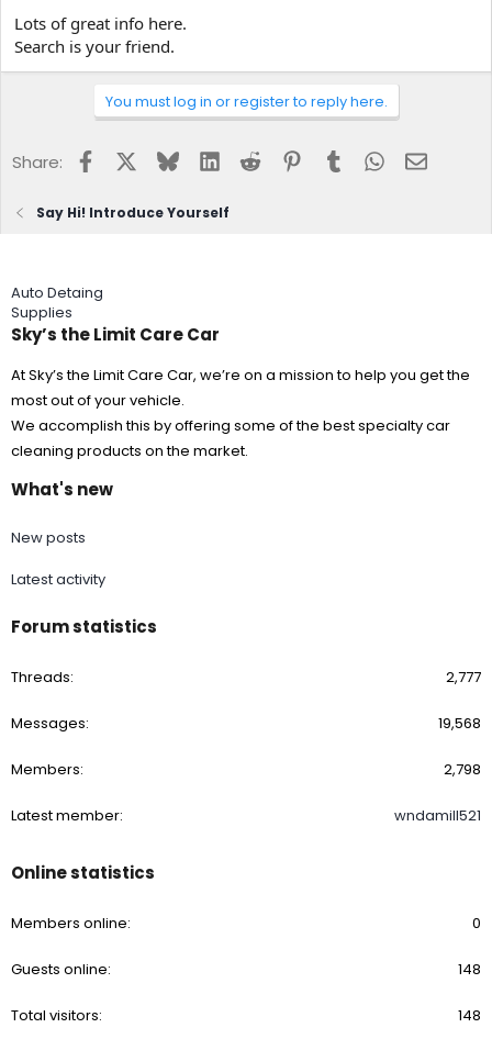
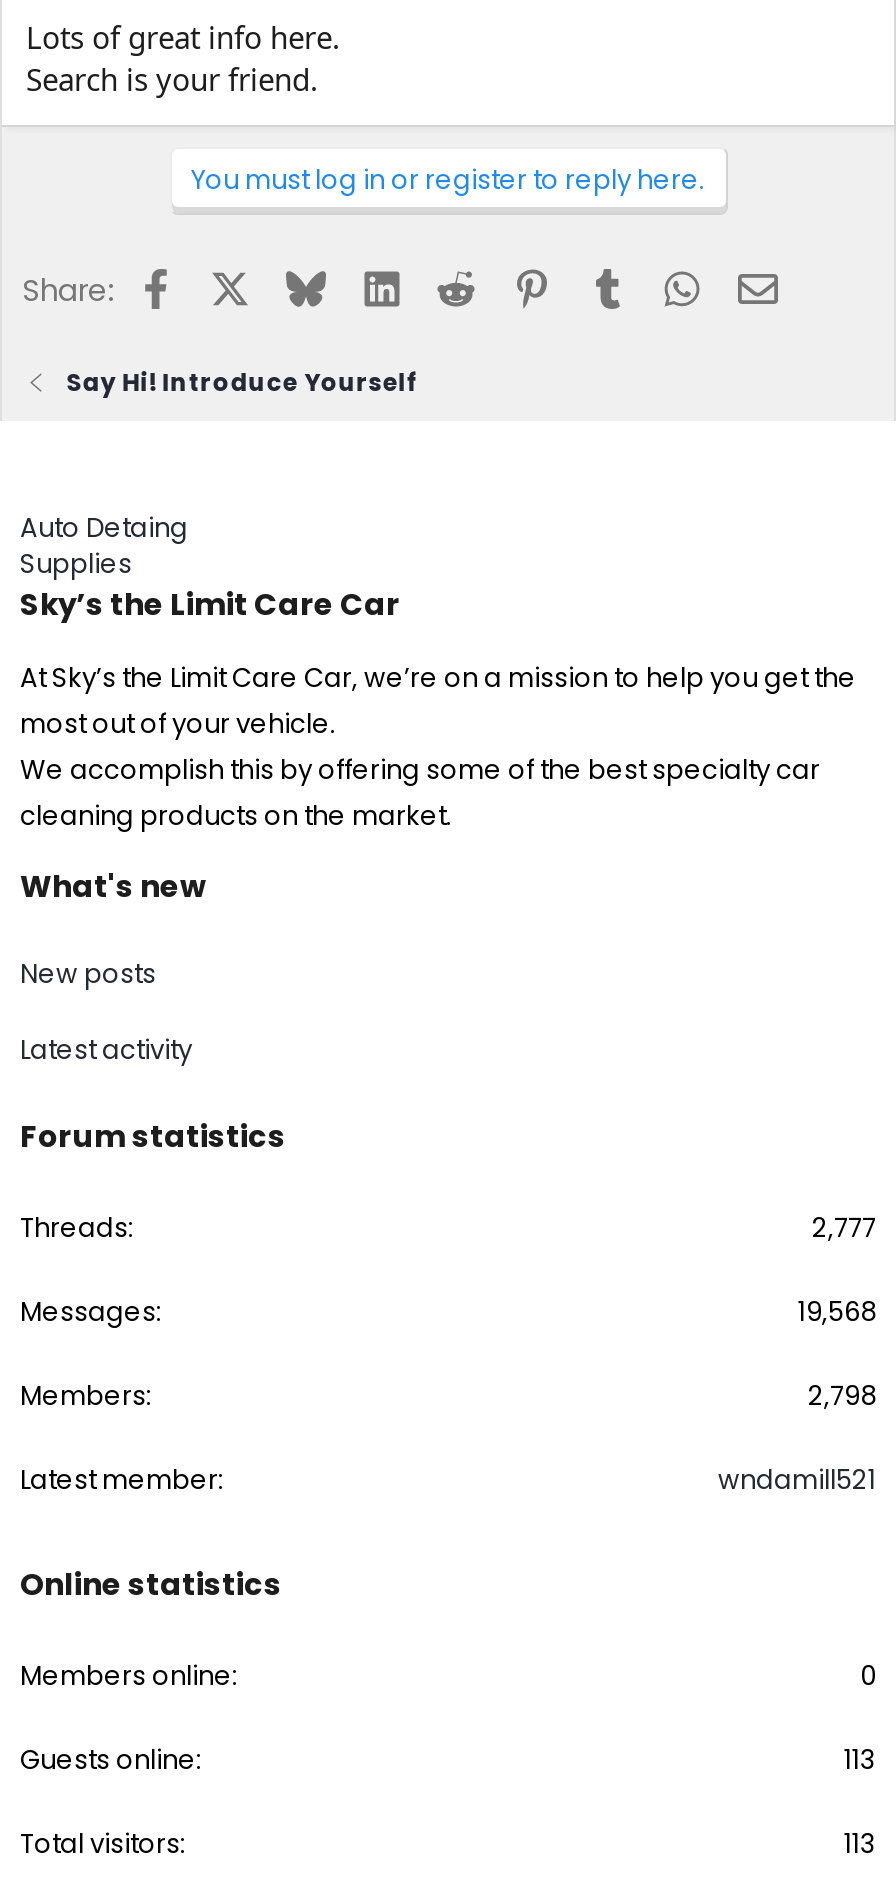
- 148
+ 113

- 148
+ 113
